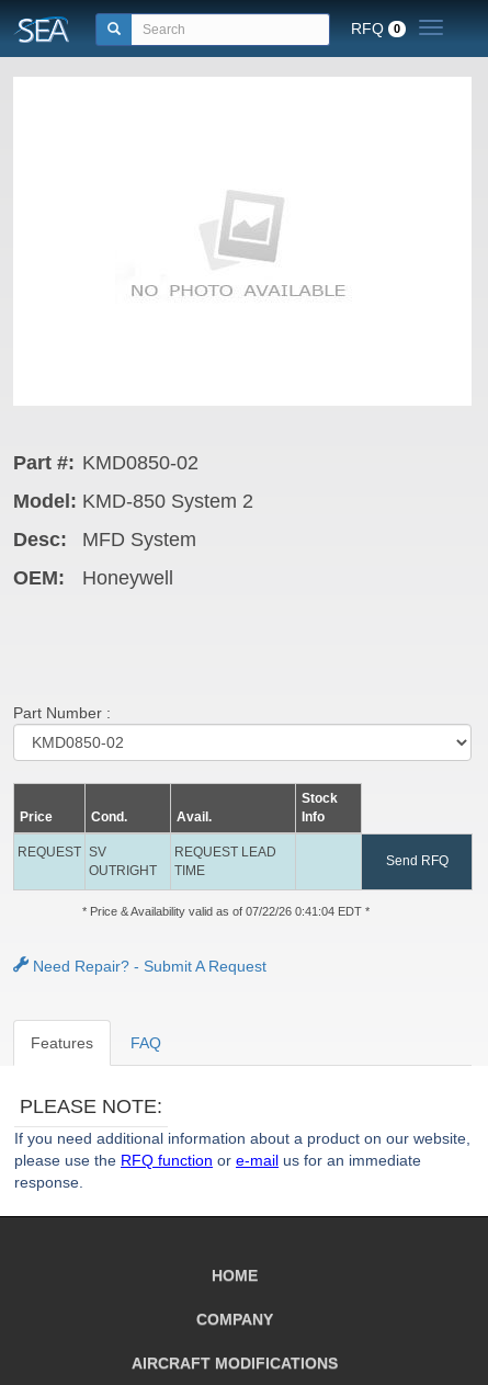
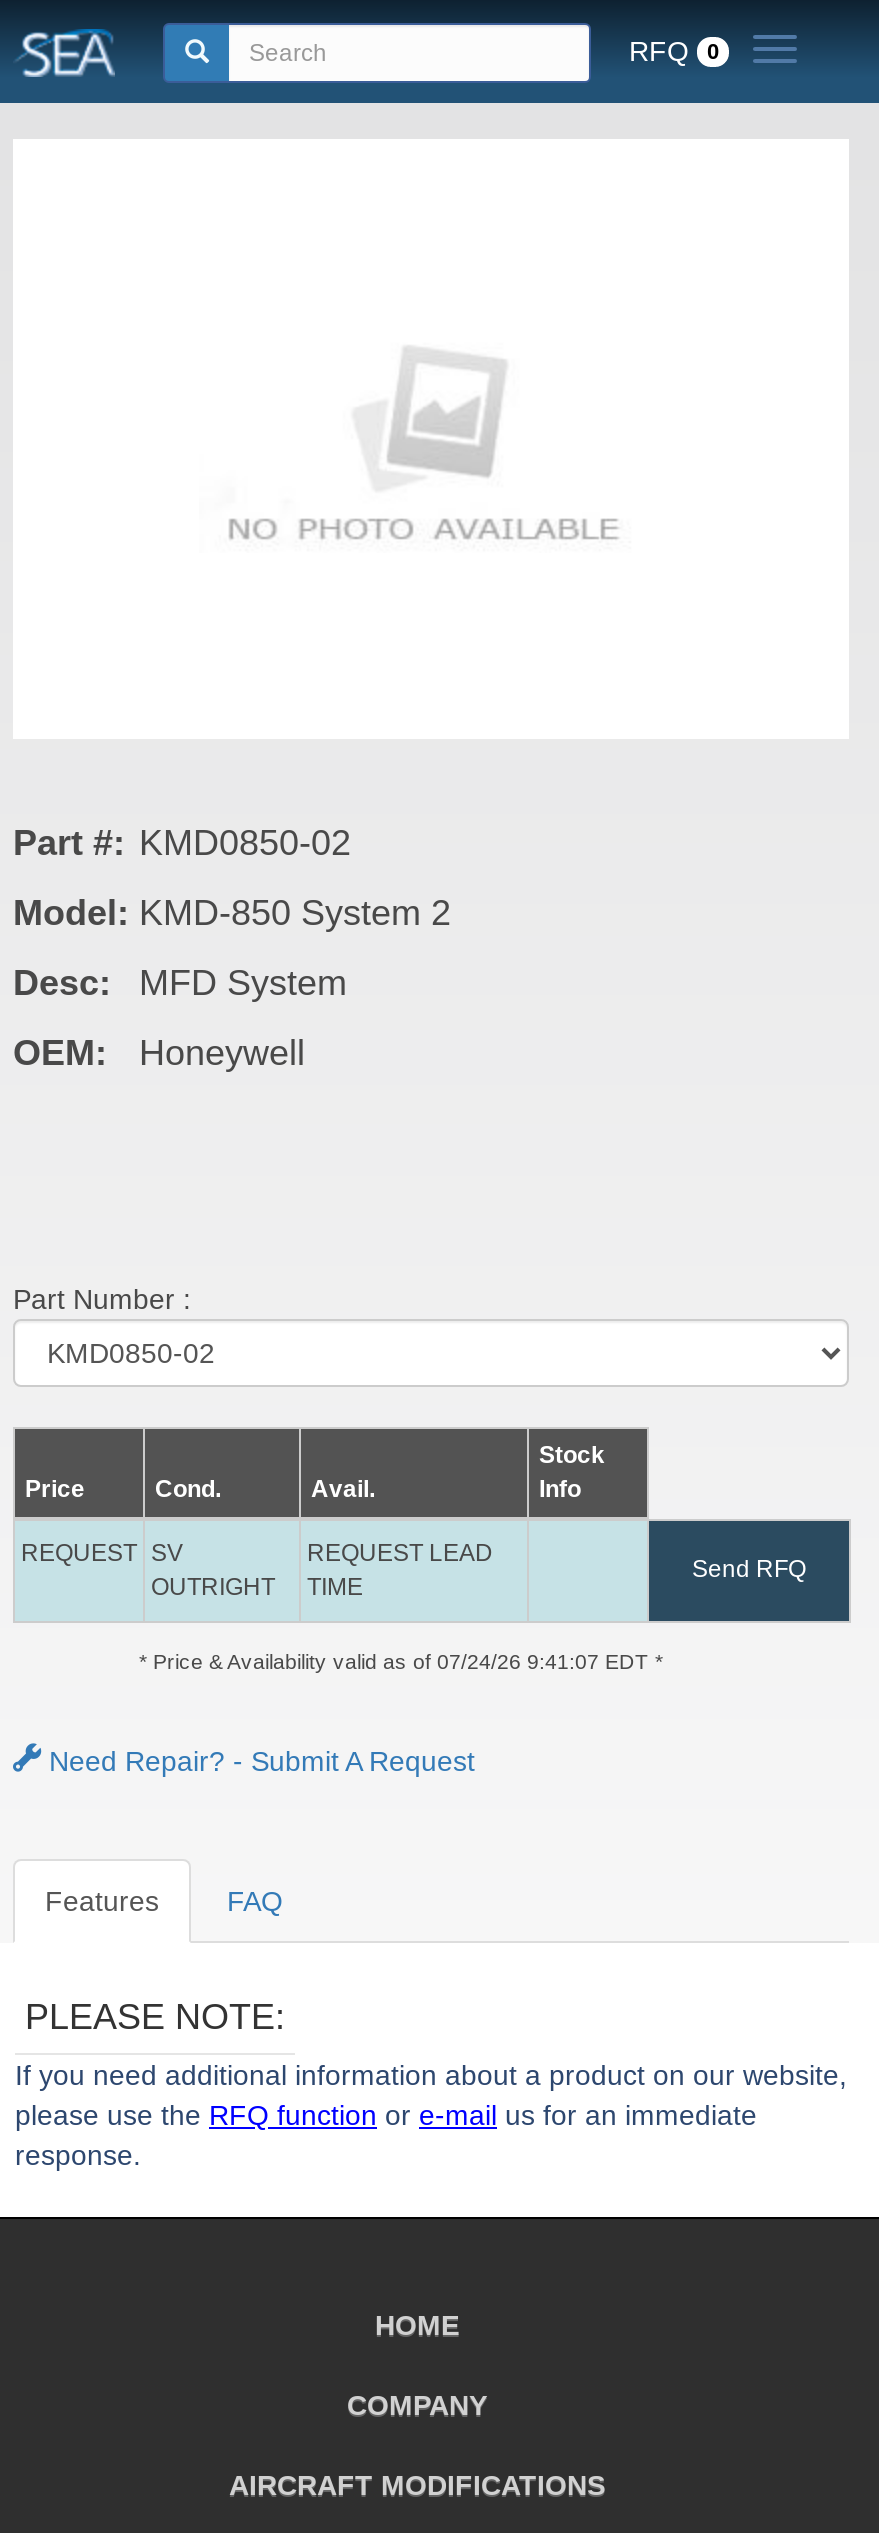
- * Price & Availability valid as of 07/22/26 0:41:04 EDT *
+ * Price & Availability valid as of 07/24/26 9:41:07 EDT *
